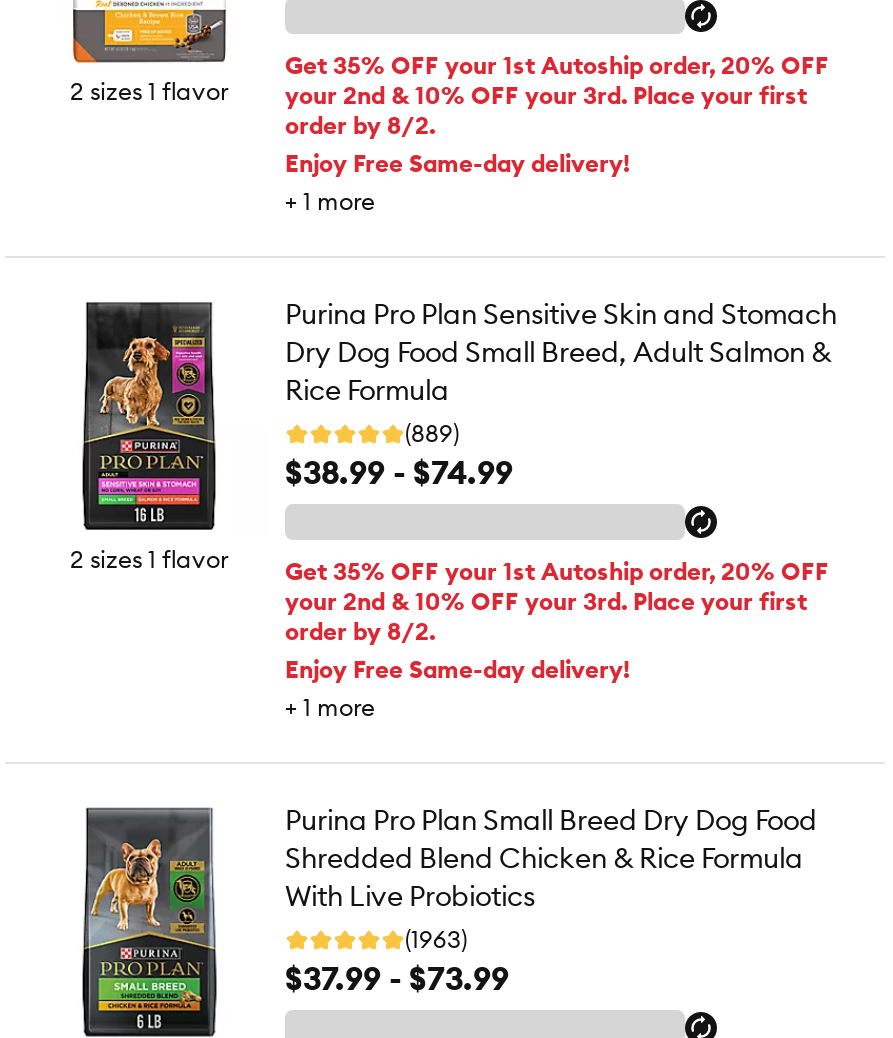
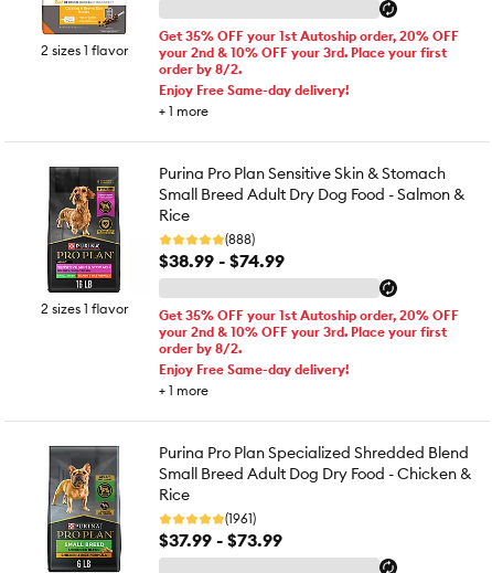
- Purina Pro Plan Sensitive Skin and Stomach
- Dry Dog Food Small Breed, Adult Salmon &
- Rice Formula
- (889)
+ Purina Pro Plan Sensitive Skin & Stomach
+ Small Breed Adult Dry Dog Food - Salmon &
+ Rice
+ (888)

- Purina Pro Plan Small Breed Dry Dog Food
- Shredded Blend Chicken & Rice Formula
- With Live Probiotics
- (1963)
+ Purina Pro Plan Specialized Shredded Blend
+ Small Breed Adult Dog Dry Food - Chicken &
+ Rice
+ (1961)
